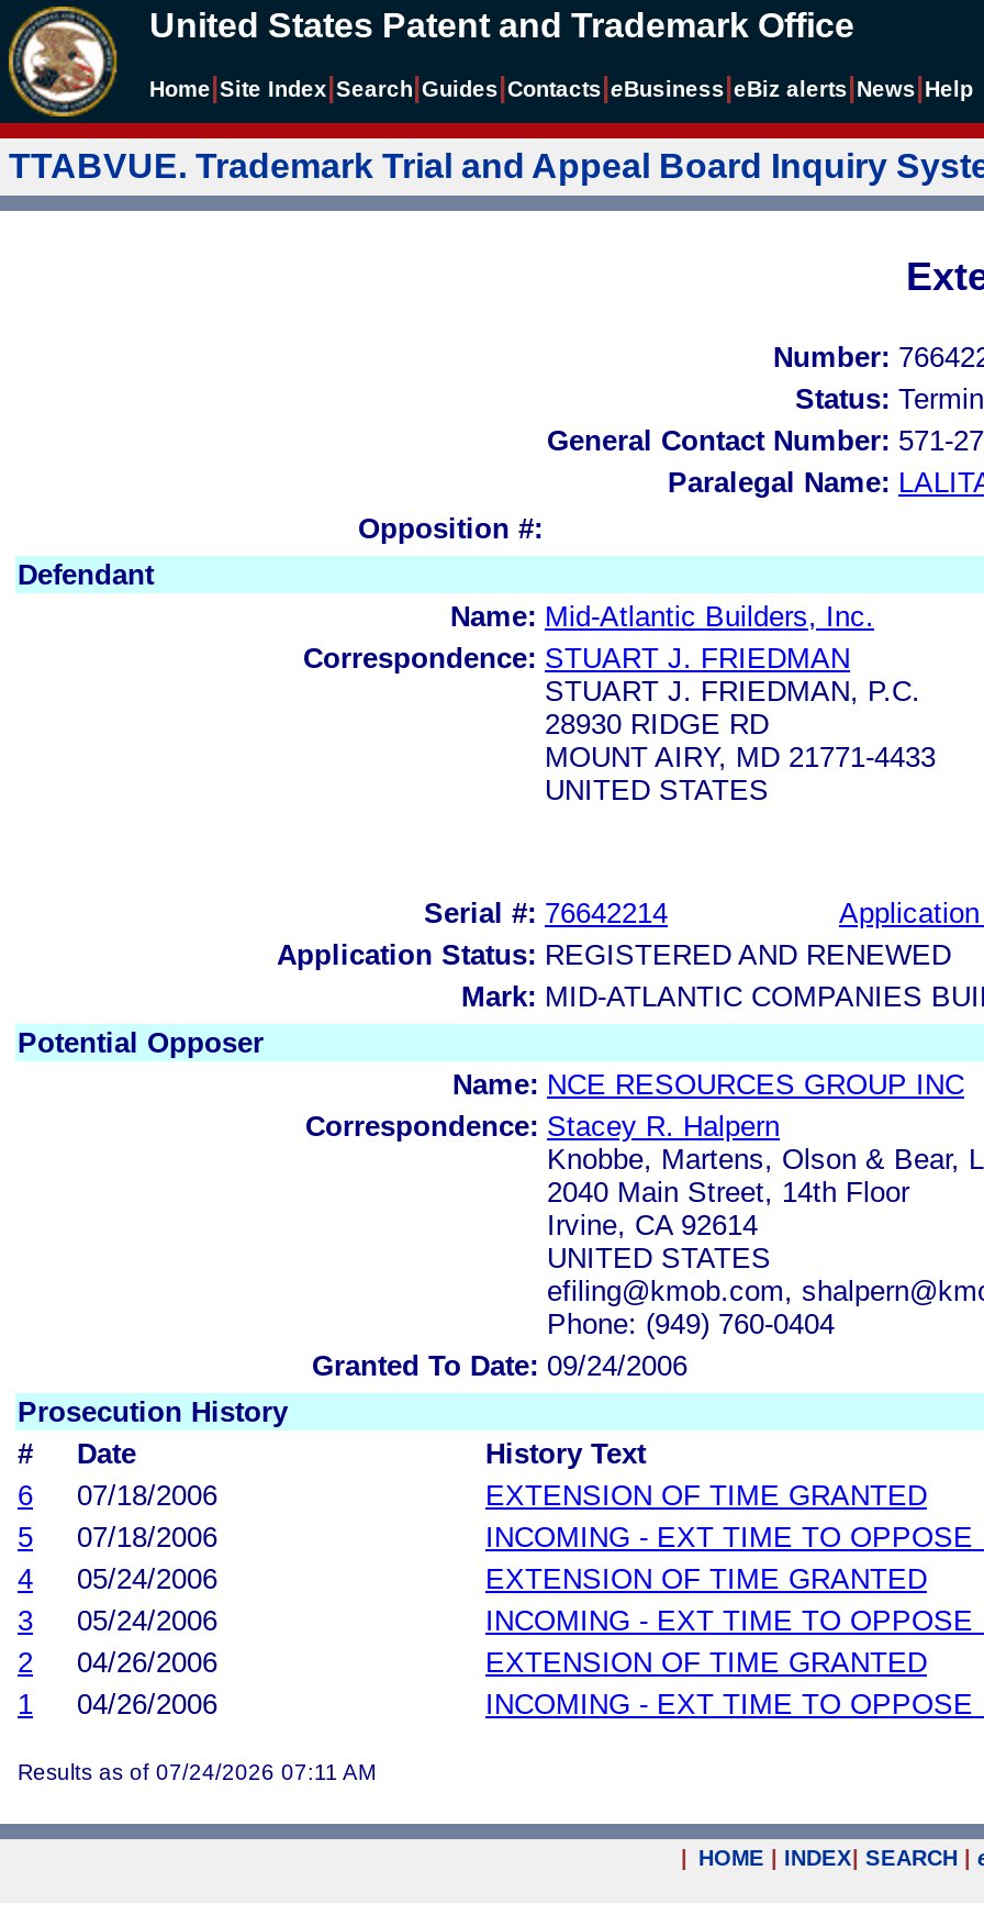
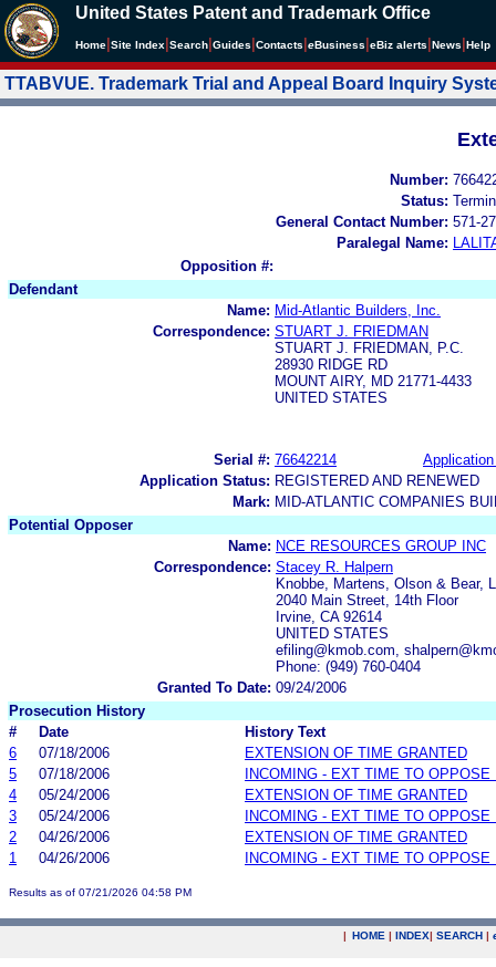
- Results as of 07/24/2026 07:11 AM
+ Results as of 07/21/2026 04:58 PM
